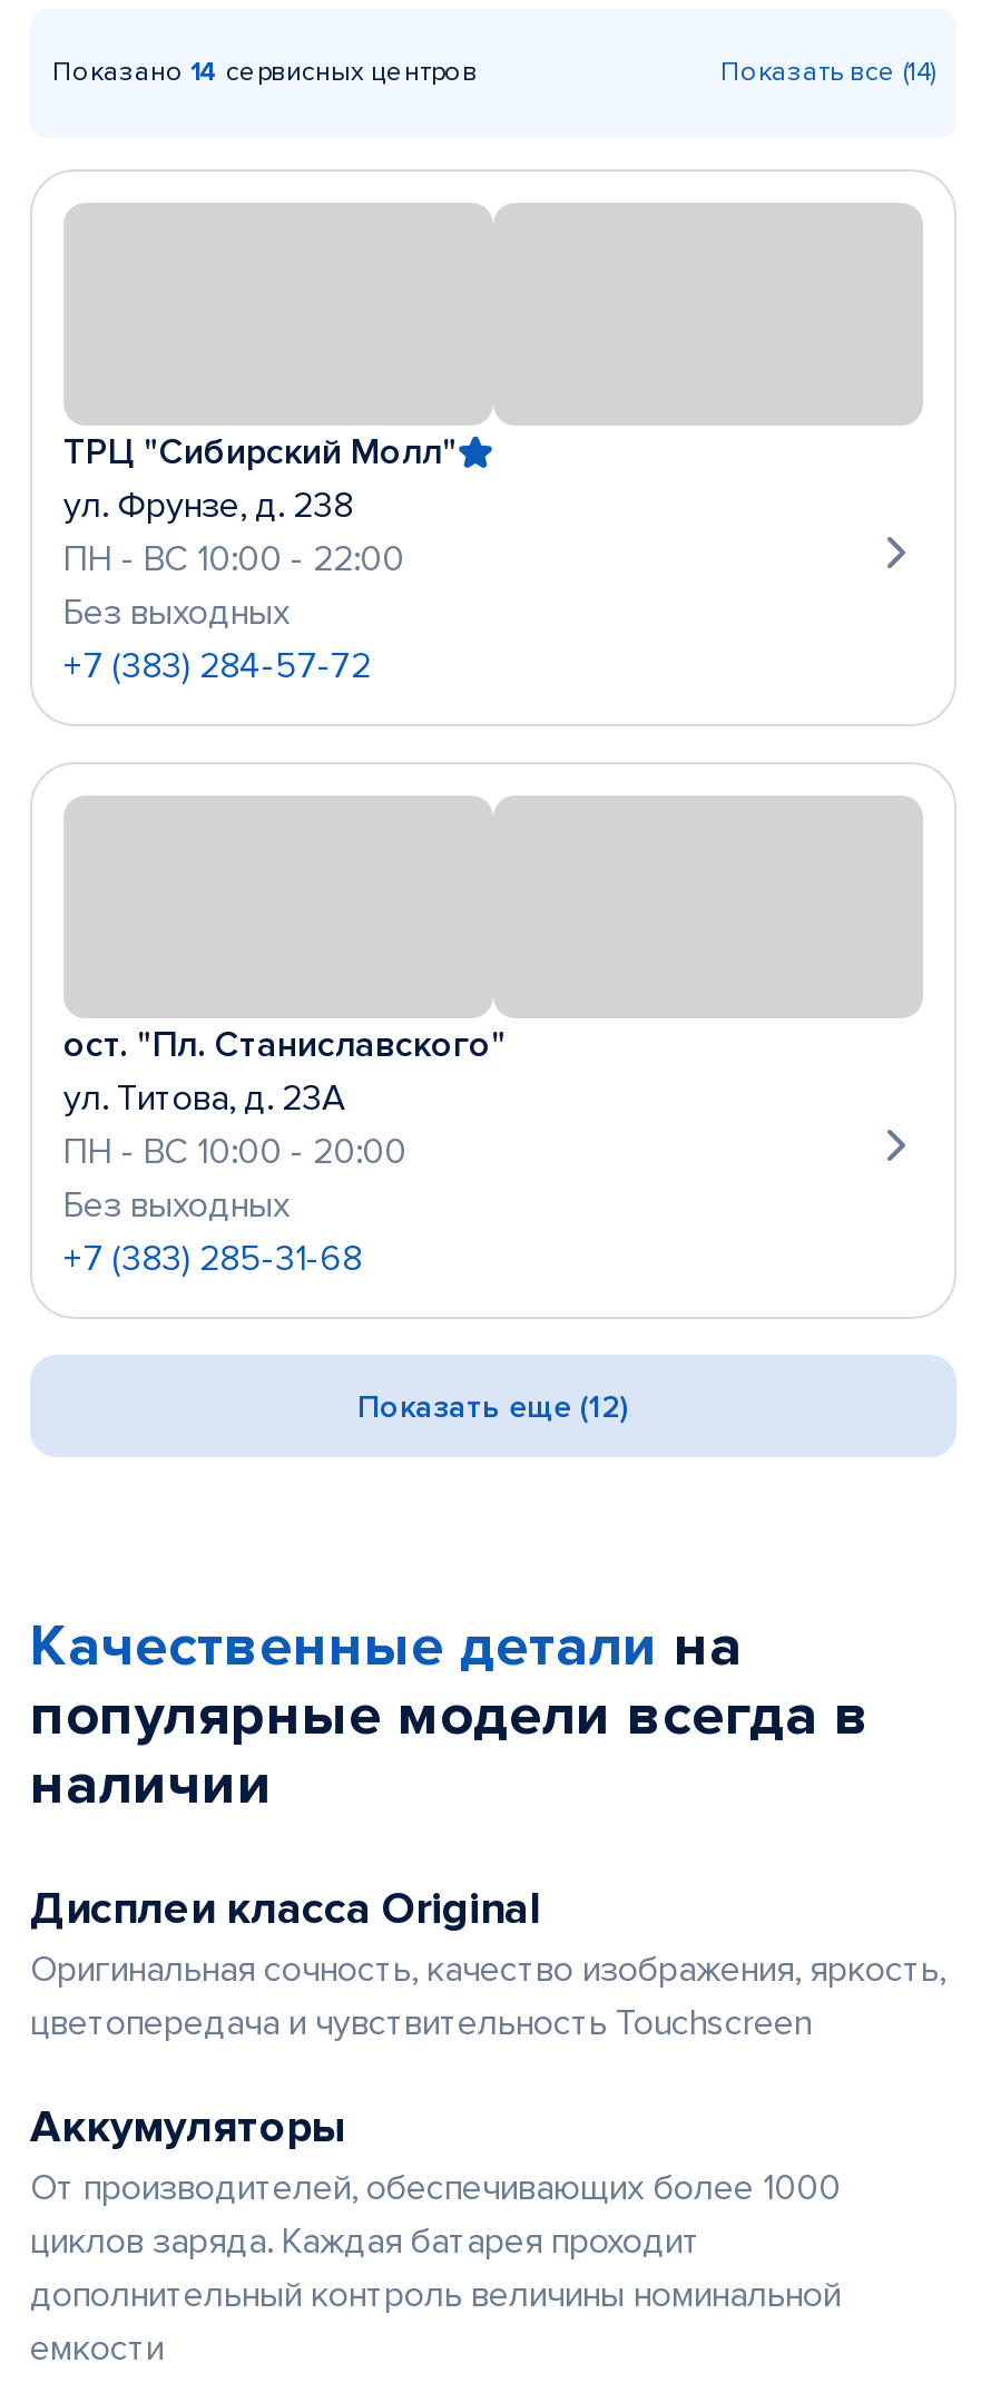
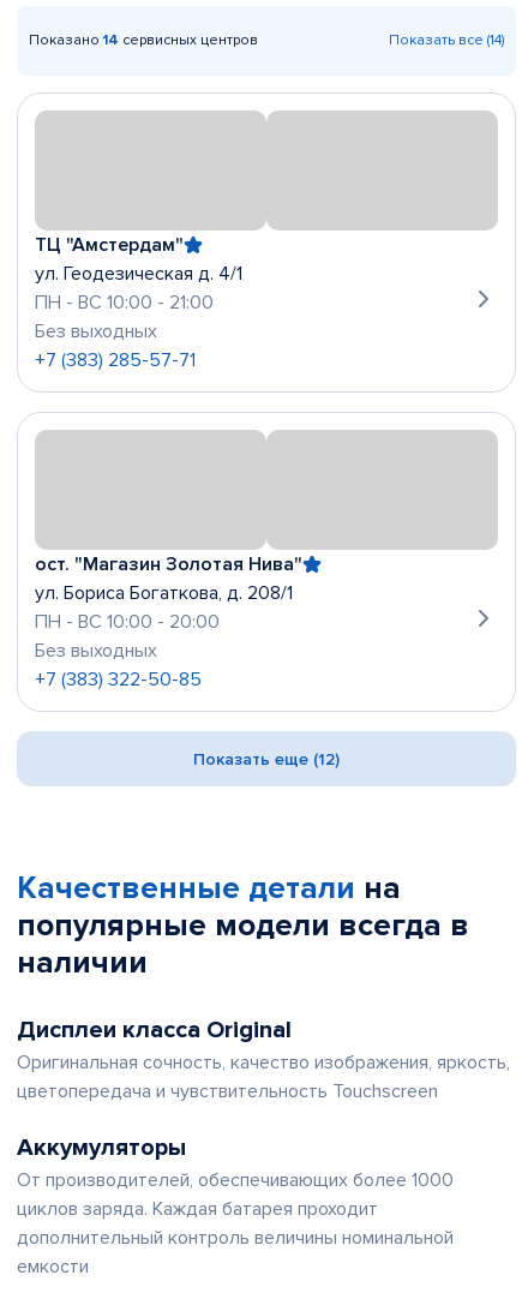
- ТРЦ "Сибирский Молл"
- ул. Фрунзе, д. 238
- ПН - ВС 10:00 - 22:00
+ ТЦ "Амстердам"
+ ул. Геодезическая д. 4/1
+ ПН - ВС 10:00 - 21:00

- +7 (383) 284-57-72
+ +7 (383) 285-57-71

- ост. "Пл. Станиславского"
- ул. Титова, д. 23А
+ ост. "Магазин Золотая Нива"
+ ул. Бориса Богаткова, д. 208/1

- +7 (383) 285-31-68
+ +7 (383) 322-50-85
